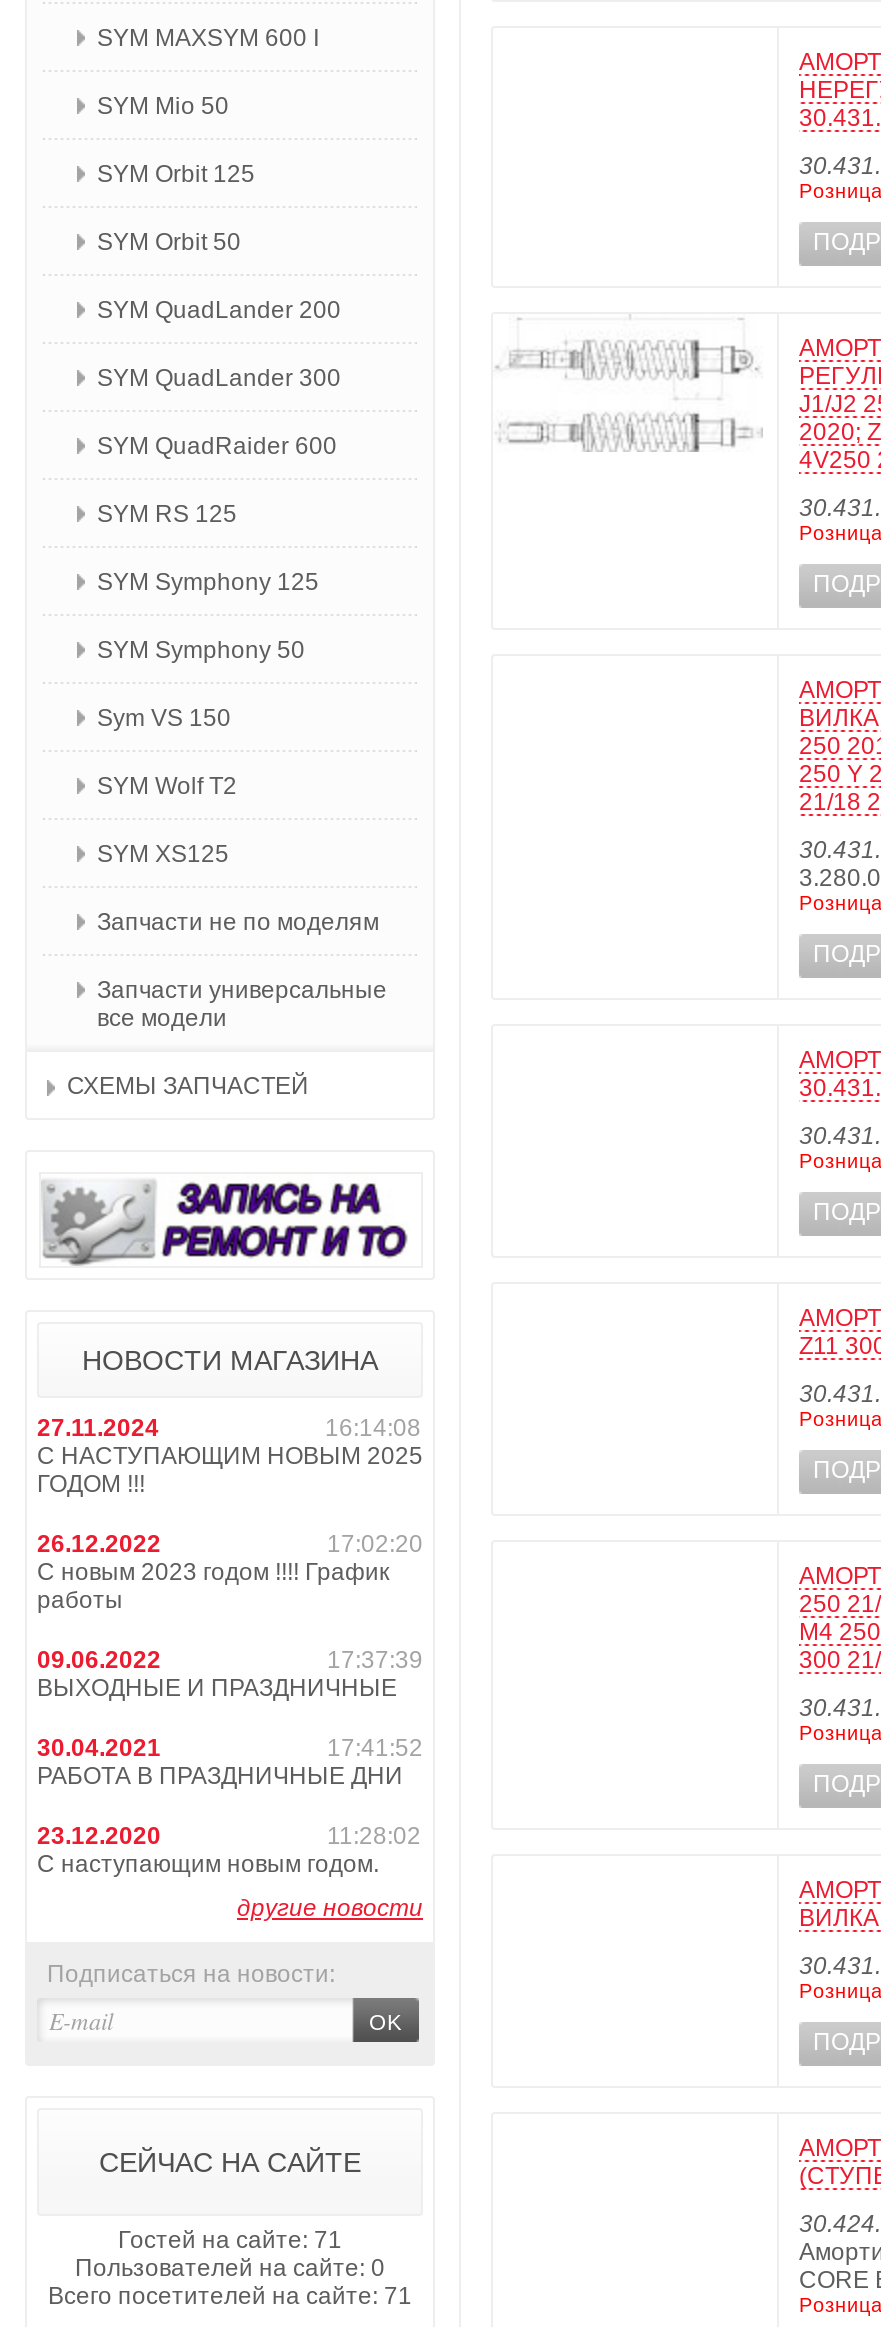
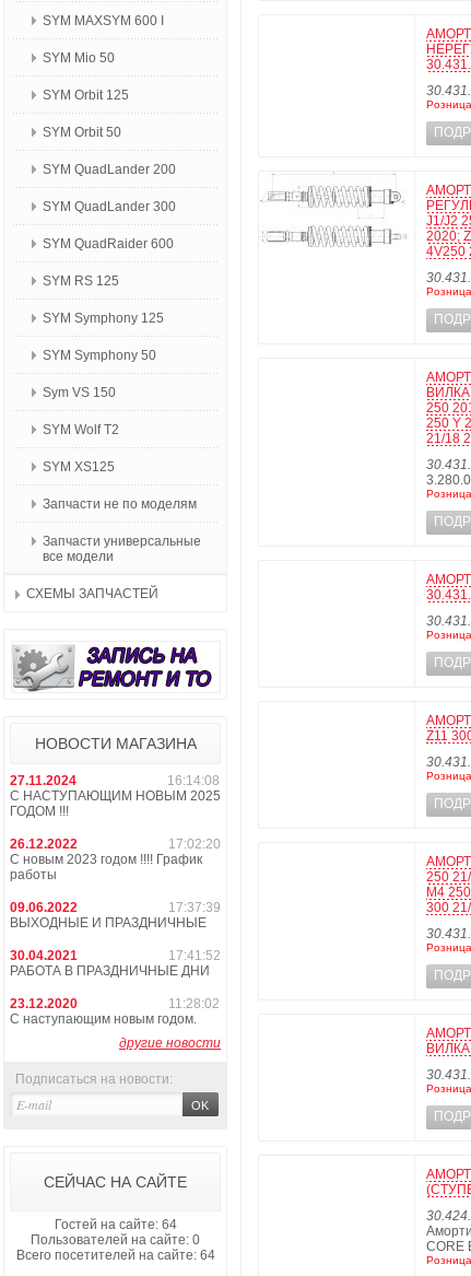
- Гостей на сайте: 71
+ Гостей на сайте: 64

- Всего посетителей на сайте: 71
+ Всего посетителей на сайте: 64
